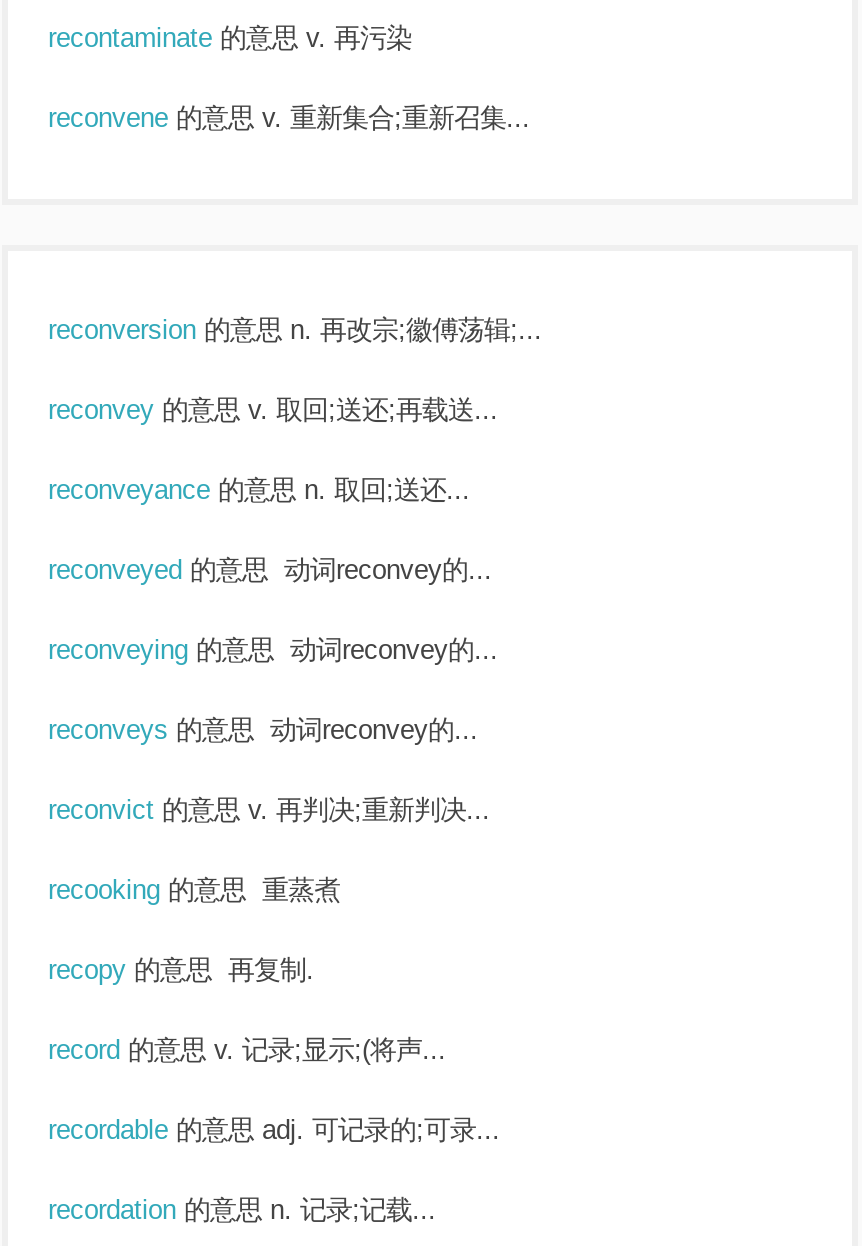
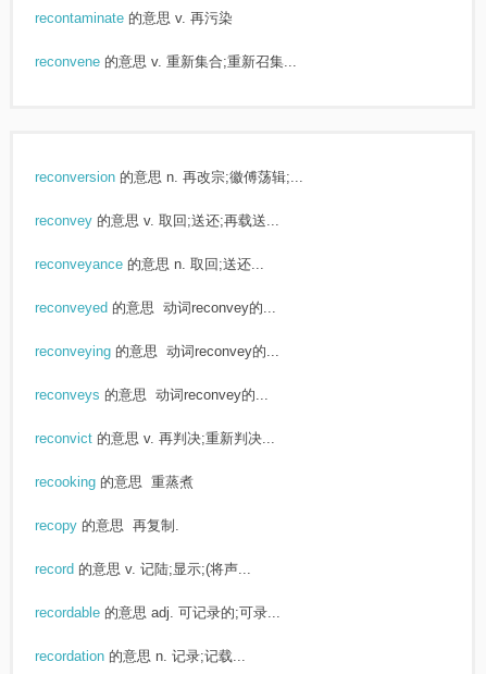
- record的意思 v. 记录;显示;(将声...
+ record的意思 v. 记陆;显示;(将声...
